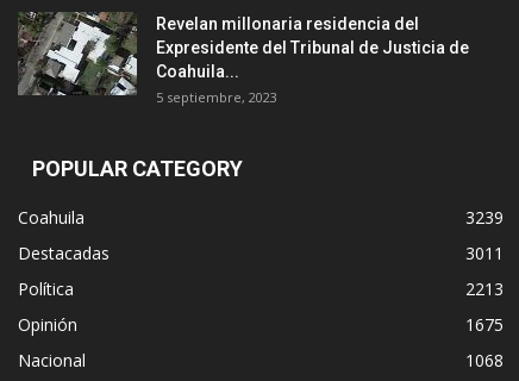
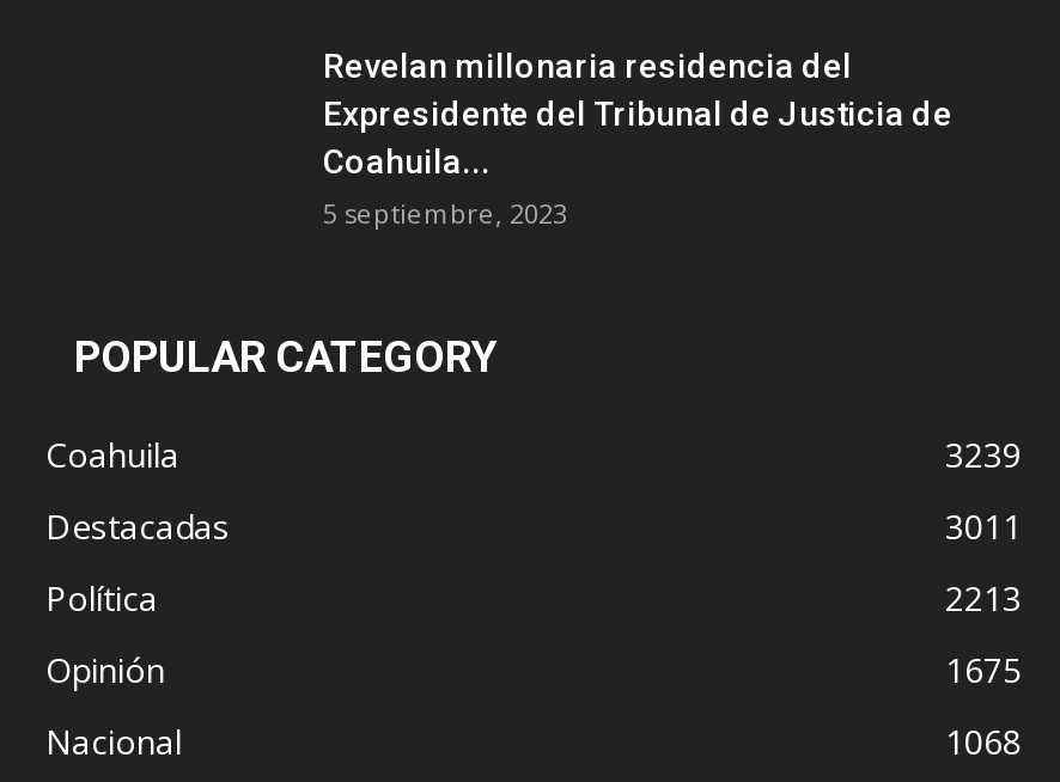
- [image]
